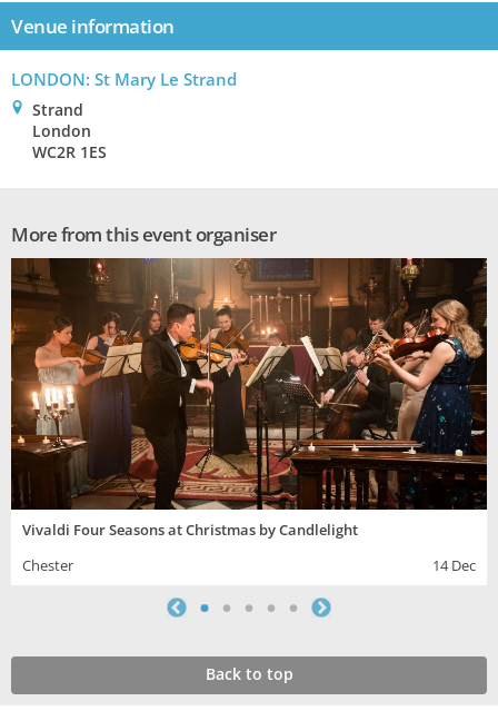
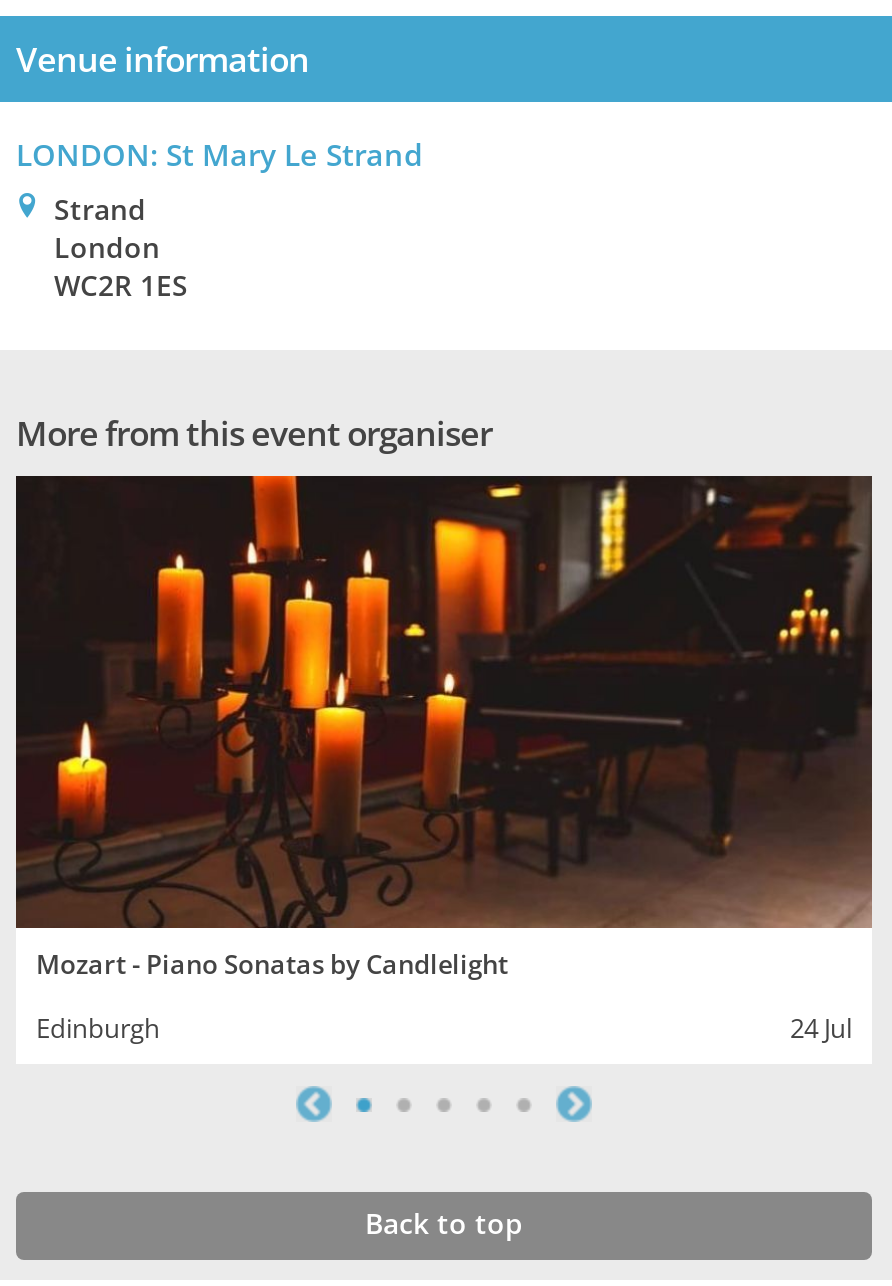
- [image]
- Vivaldi Four Seasons at Christmas by Candlelight
+ [image]
+ Mozart - Piano Sonatas by Candlelight

- Chester
- 14 Dec
+ Edinburgh
+ 24 Jul
